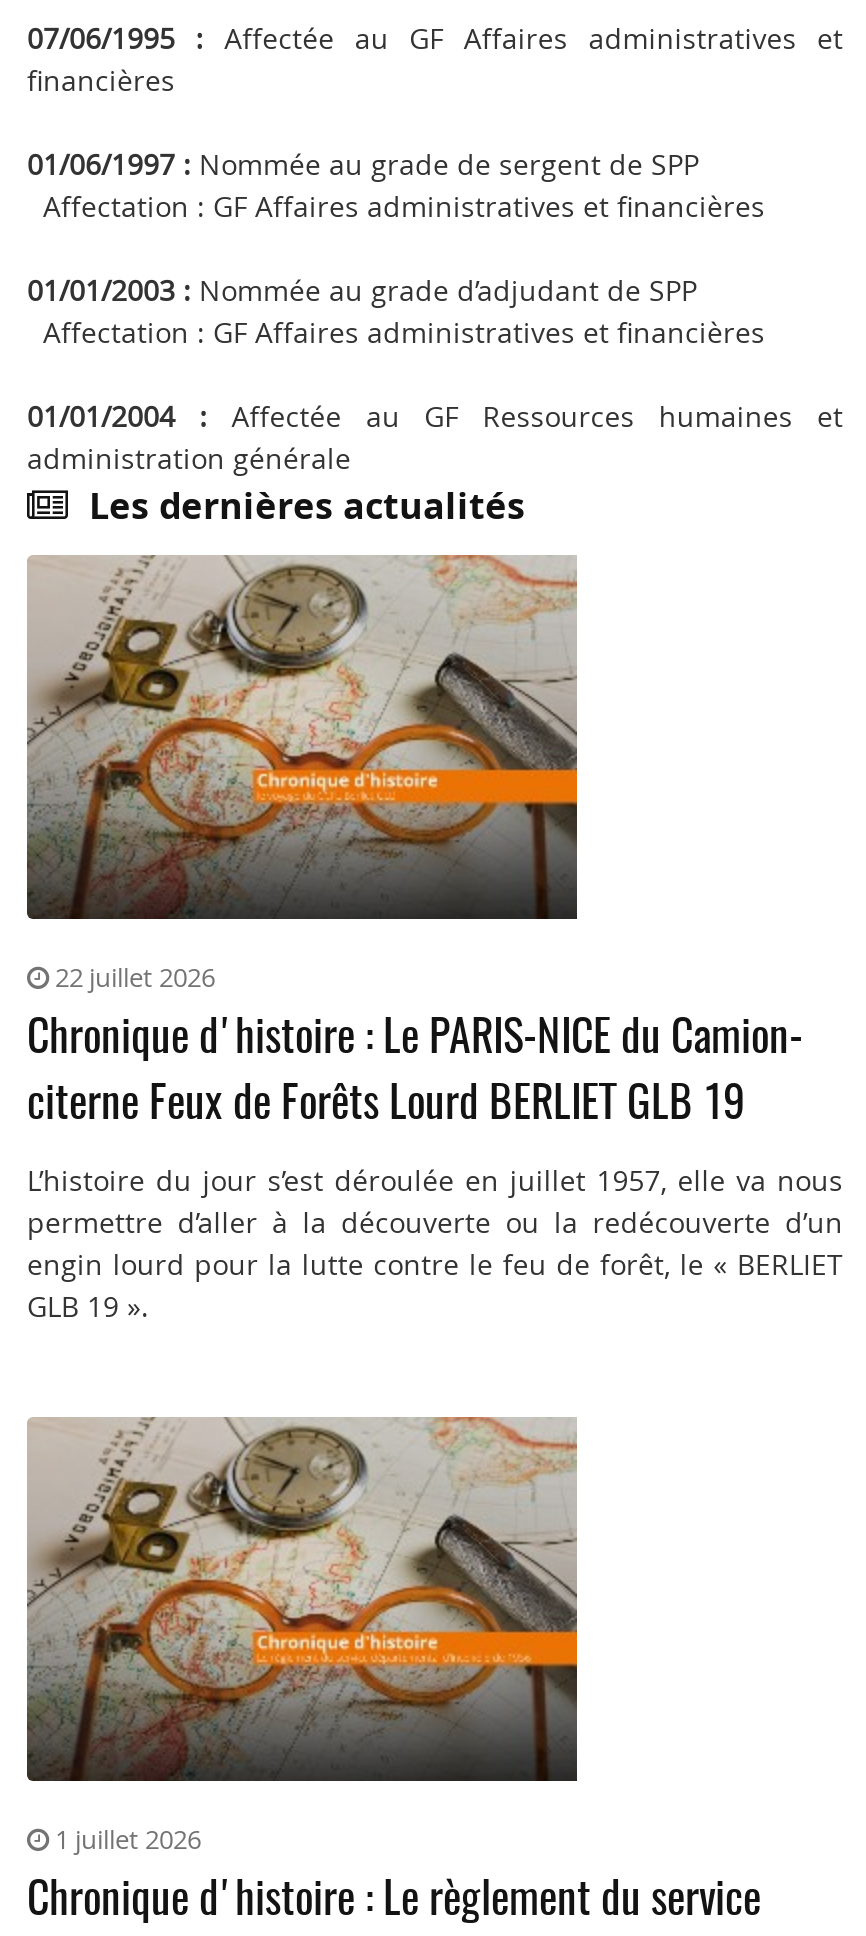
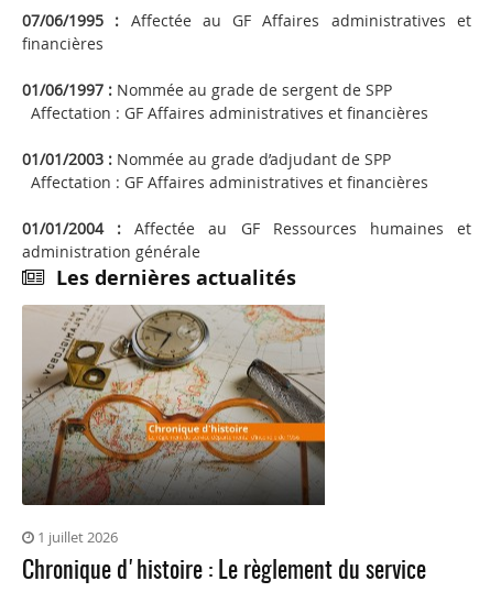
- 22 juillet 2026
- Chronique d'histoire : Le PARIS-NICE du Camion-
- citerne Feux de Forêts Lourd BERLIET GLB 19
- L’histoire du jour s’est déroulée en juillet 1957, elle va nous
- permettre d’aller à la découverte ou la redécouverte d’un
- engin lourd pour la lutte contre le feu de forêt, le « BERLIET
- GLB 19 ».
